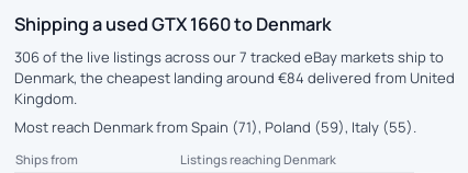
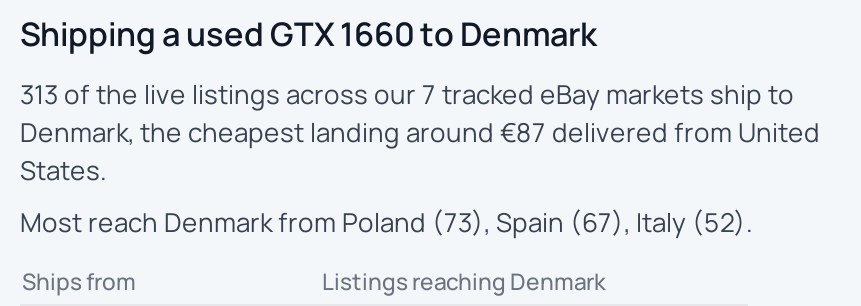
- 306 of the live listings across our 7 tracked eBay markets ship to
- Denmark, the cheapest landing around €84 delivered from United
- Kingdom.
- Most reach Denmark from Spain (71), Poland (59), Italy (55).
+ 313 of the live listings across our 7 tracked eBay markets ship to
+ Denmark, the cheapest landing around €87 delivered from United
+ States.
+ Most reach Denmark from Poland (73), Spain (67), Italy (52).
